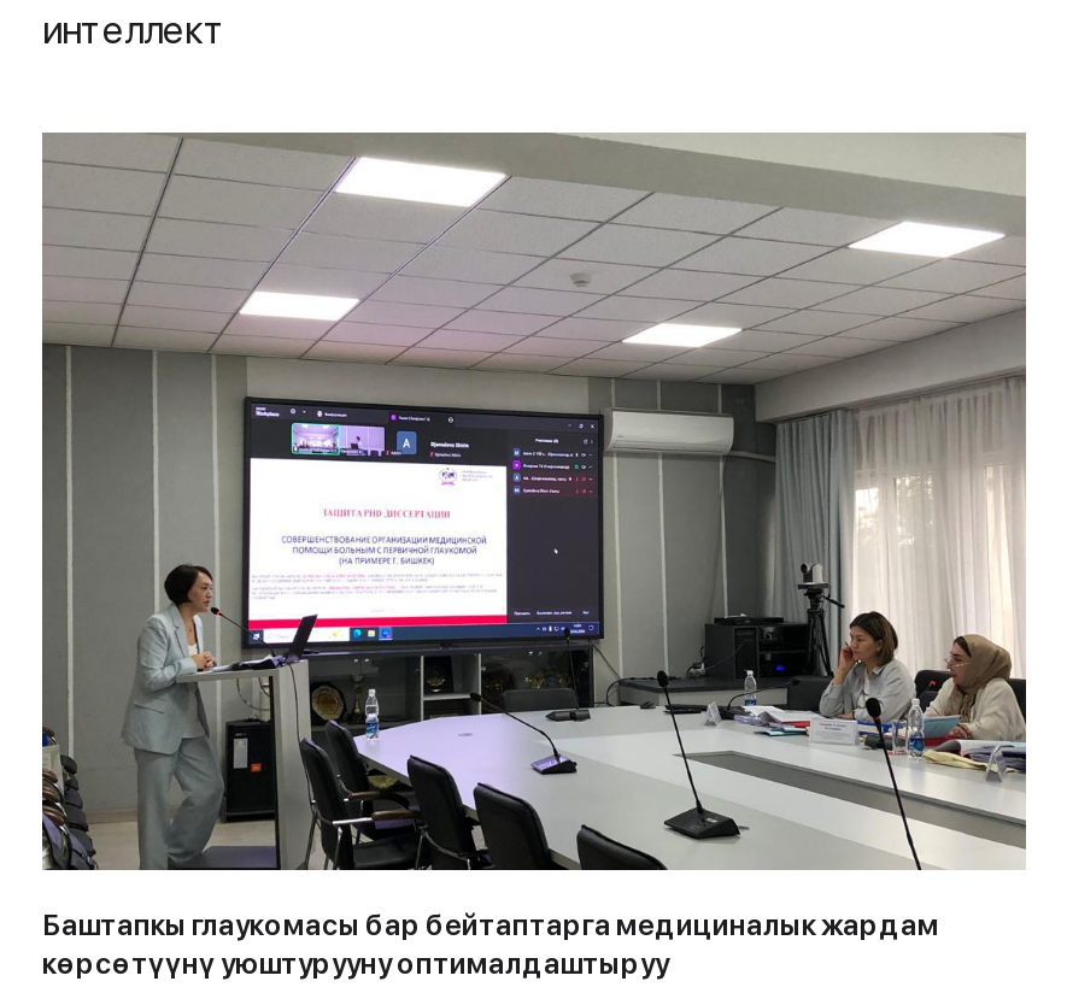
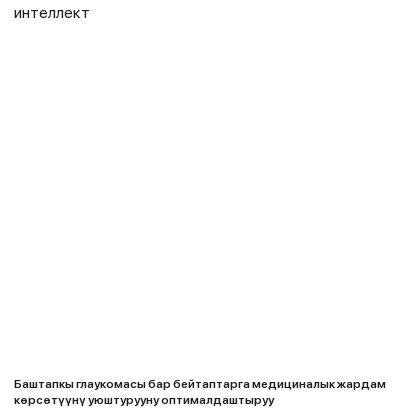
- [image]
